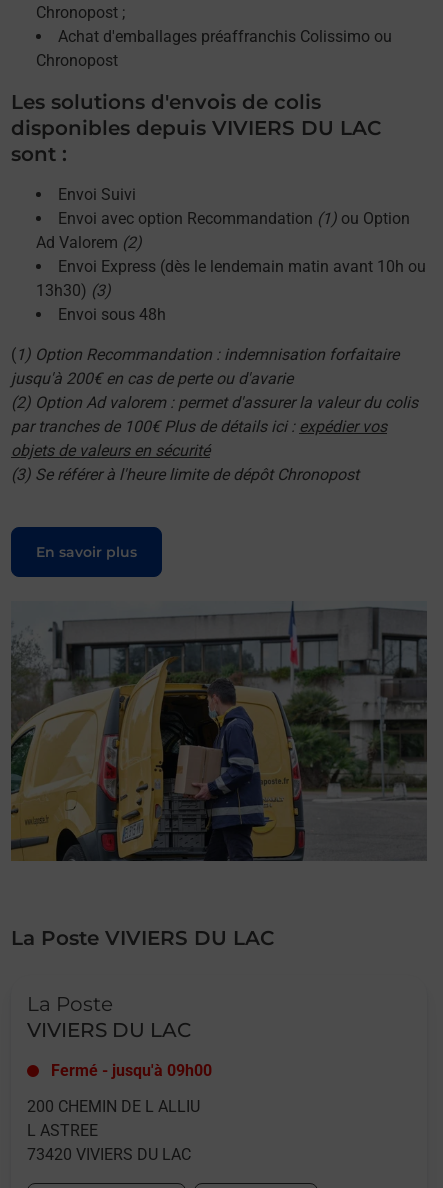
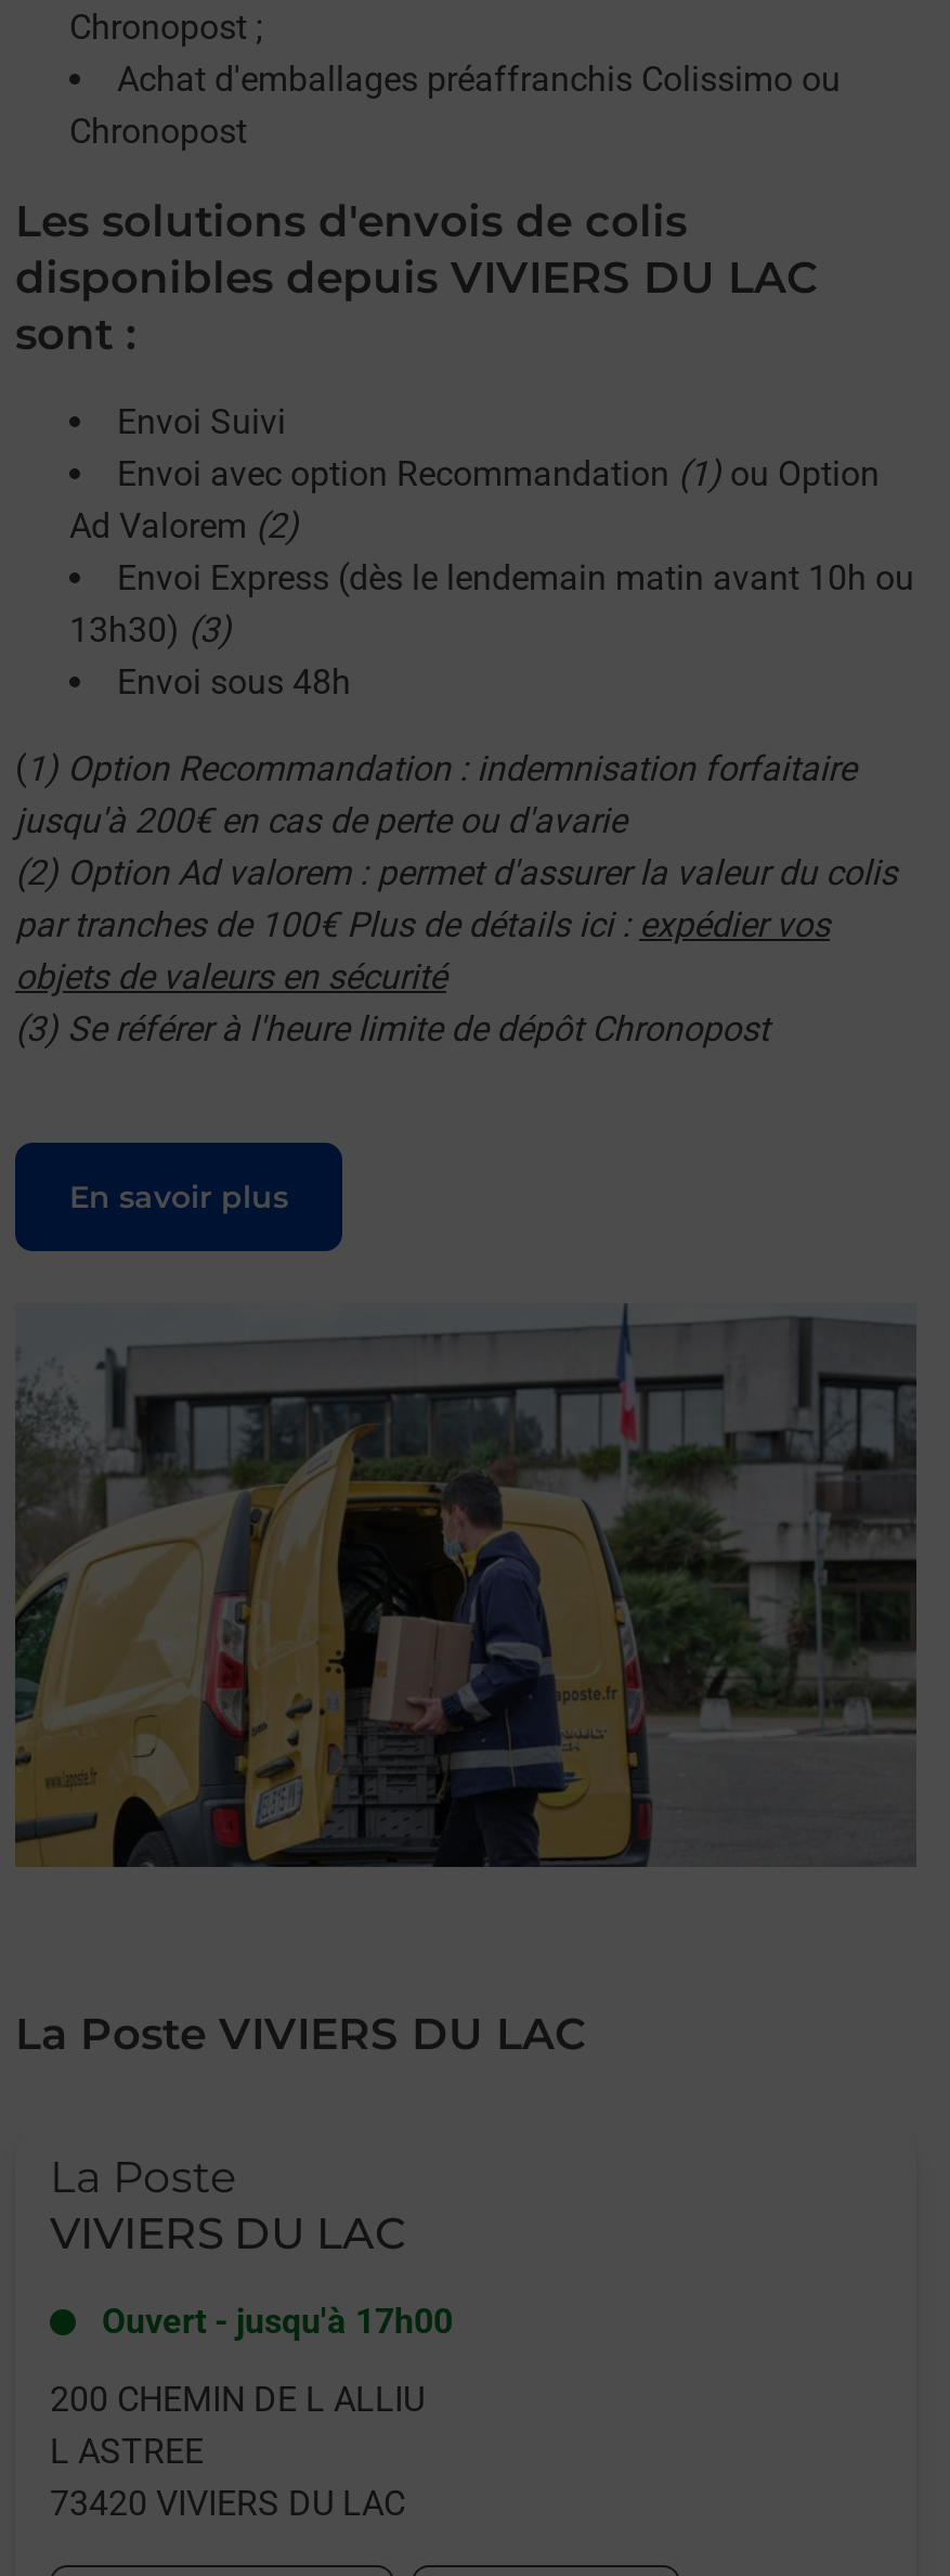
- Fermé - jusqu'à 09h00
+ Ouvert - jusqu'à 17h00
